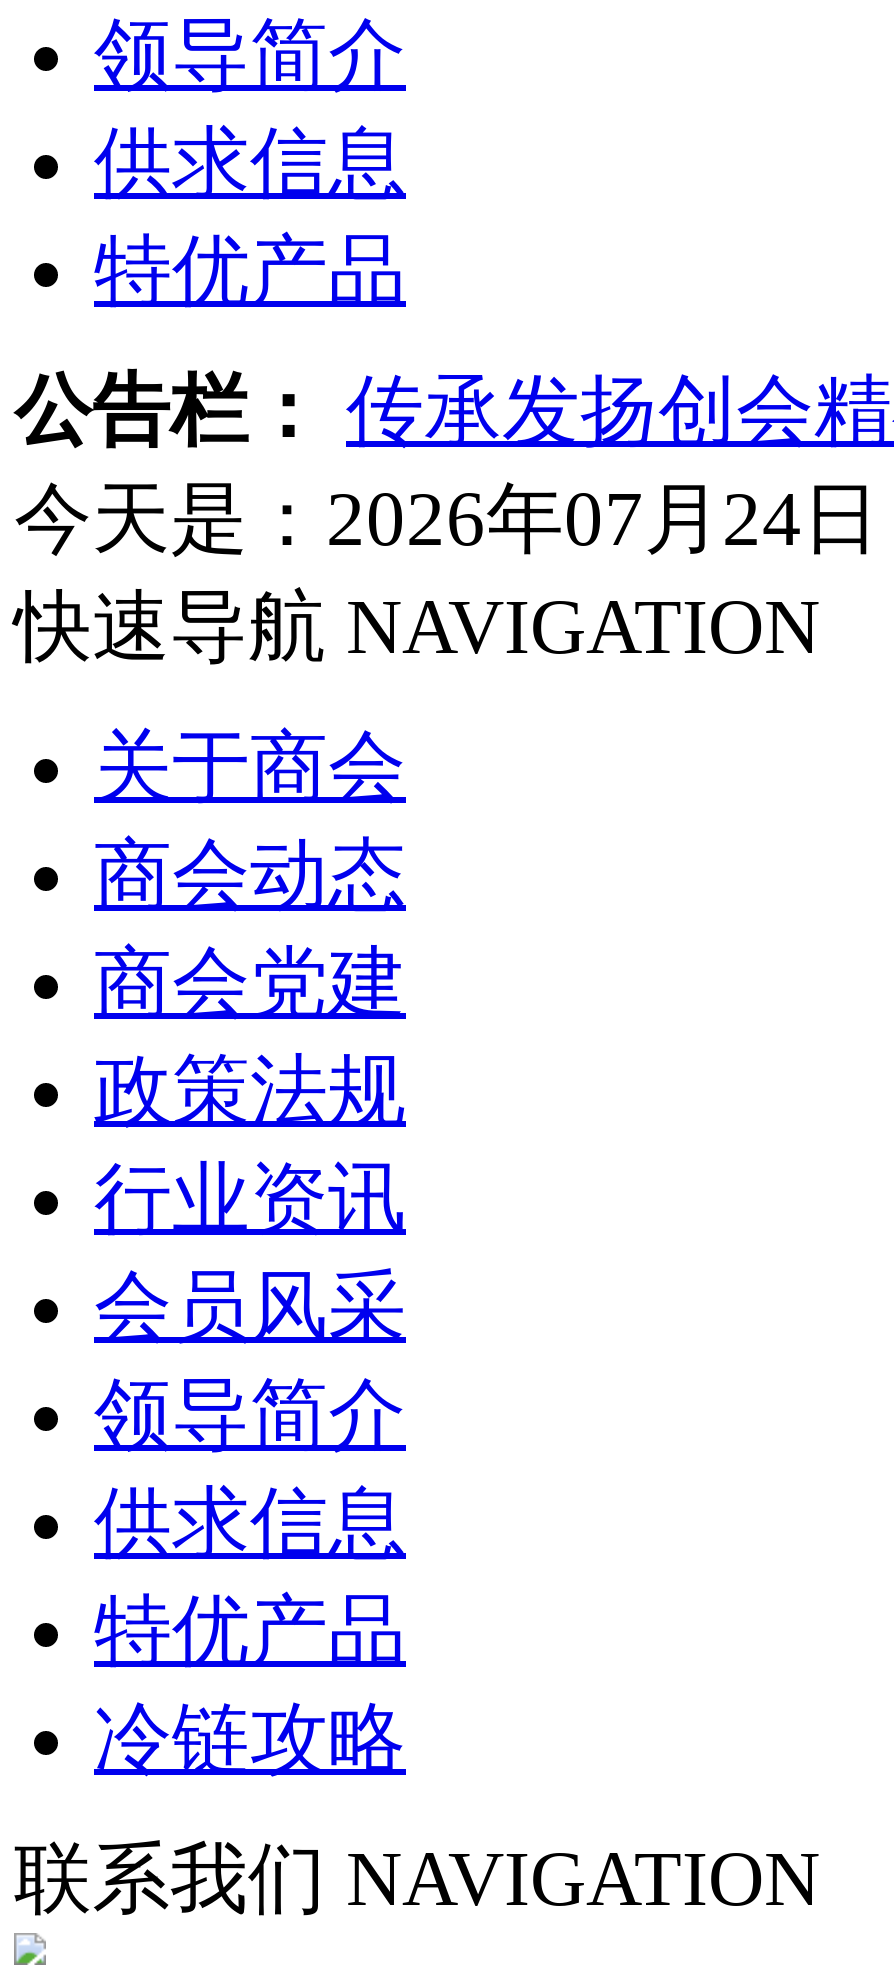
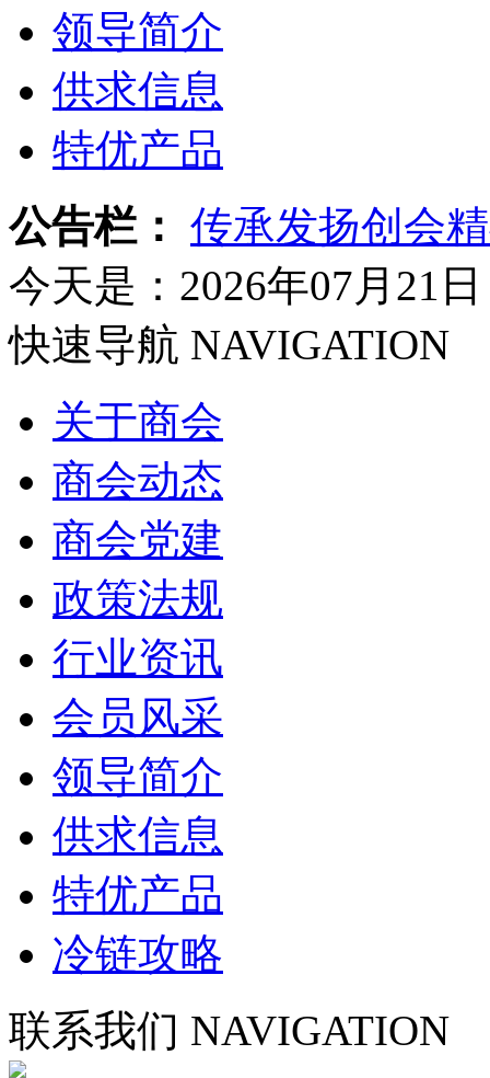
- 今天是：2026年07月24日
+ 今天是：2026年07月21日
